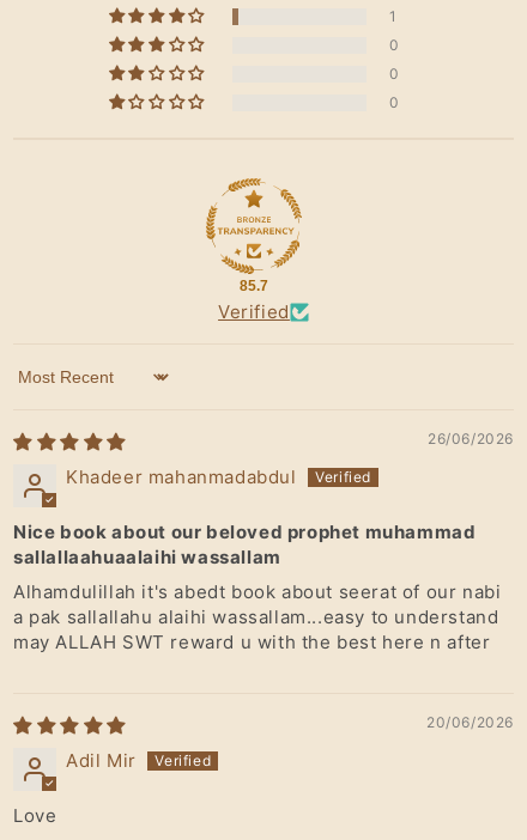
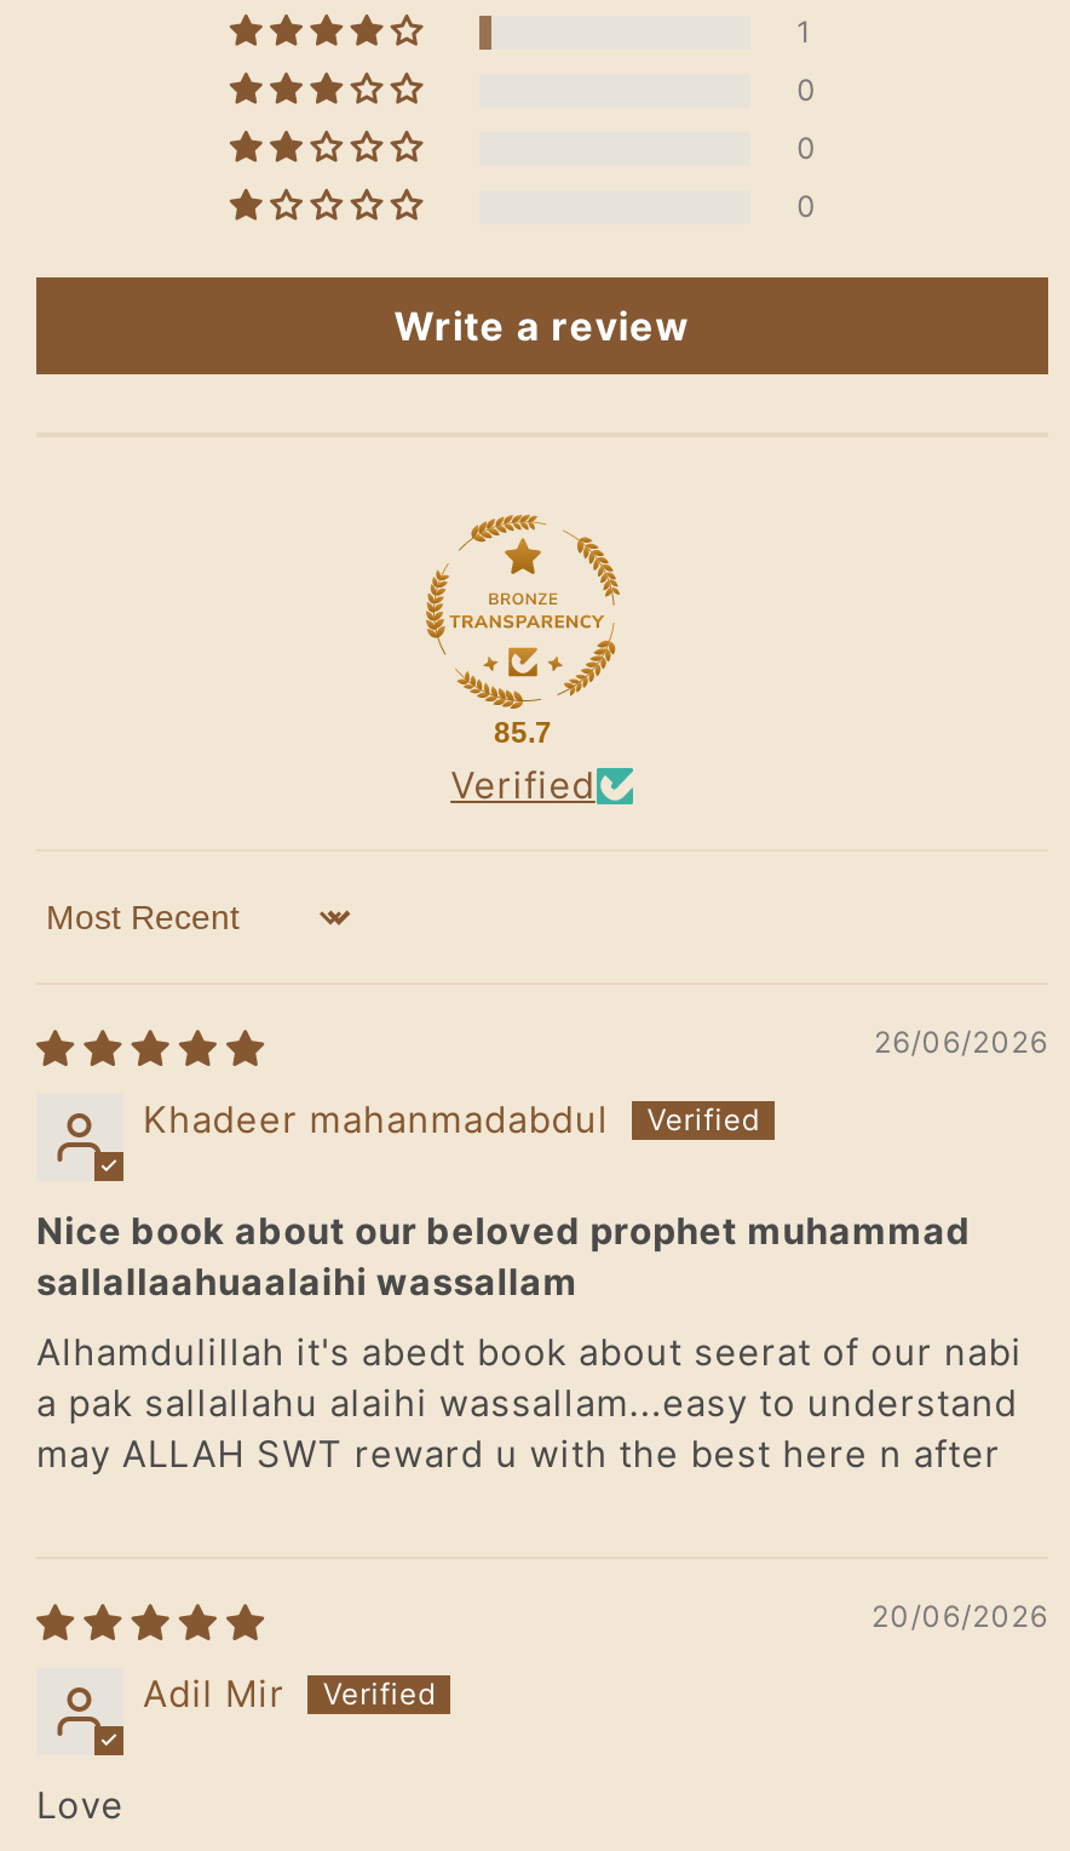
+ Write a review
